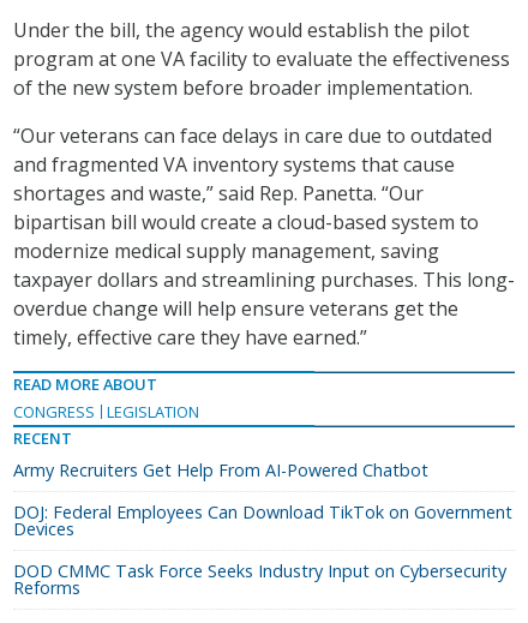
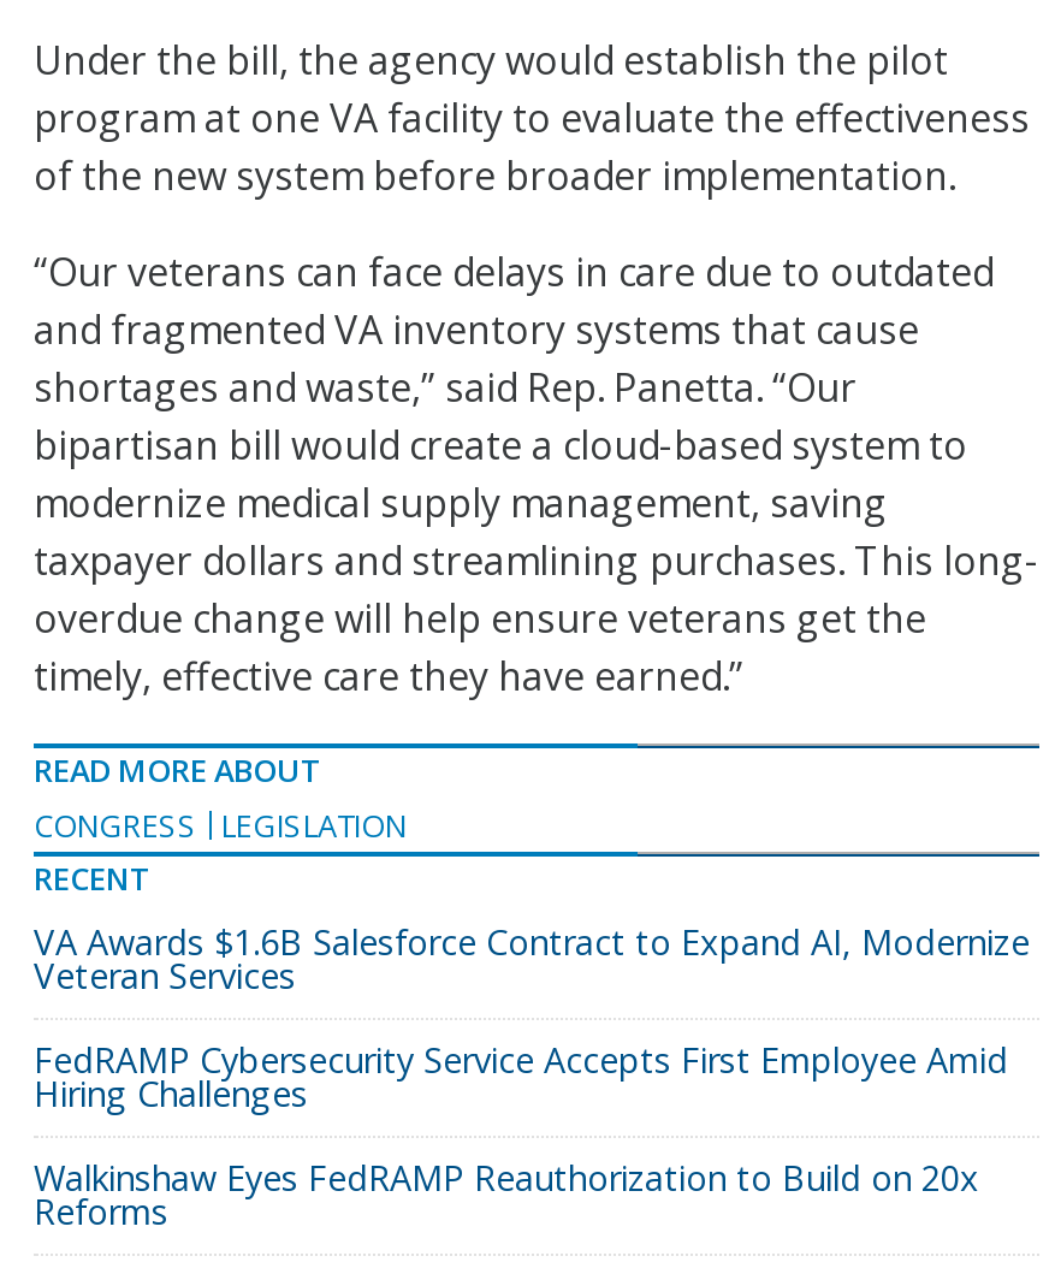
- Army Recruiters Get Help From AI-Powered Chatbot
+ VA Awards $1.6B Salesforce Contract to Expand AI, Modernize
+ Veteran Services

- DOJ: Federal Employees Can Download TikTok on Government
- Devices
+ FedRAMP Cybersecurity Service Accepts First Employee Amid
+ Hiring Challenges

- DOD CMMC Task Force Seeks Industry Input on Cybersecurity
+ Walkinshaw Eyes FedRAMP Reauthorization to Build on 20x
